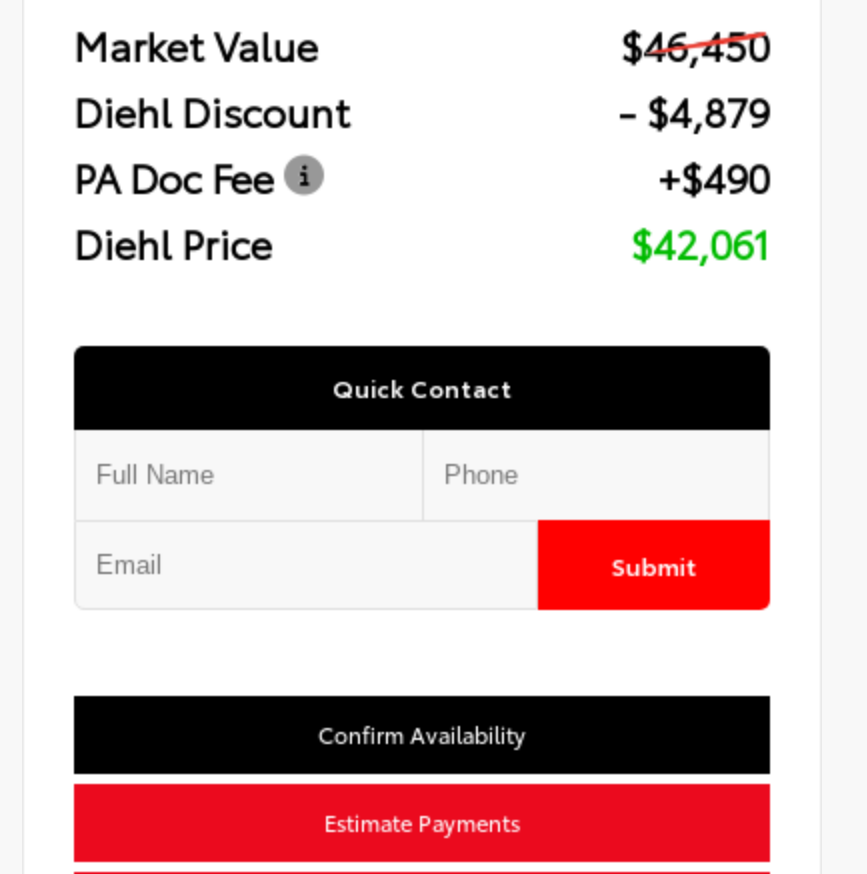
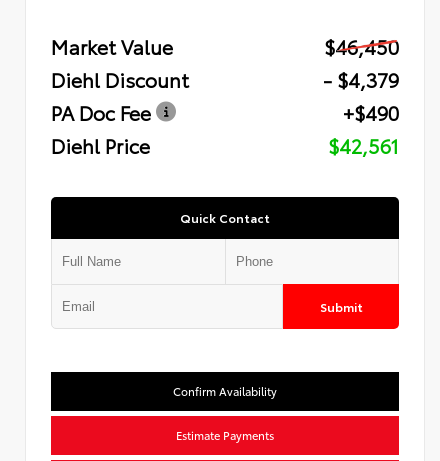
- - $4,879
+ - $4,379

- $42,061
+ $42,561
